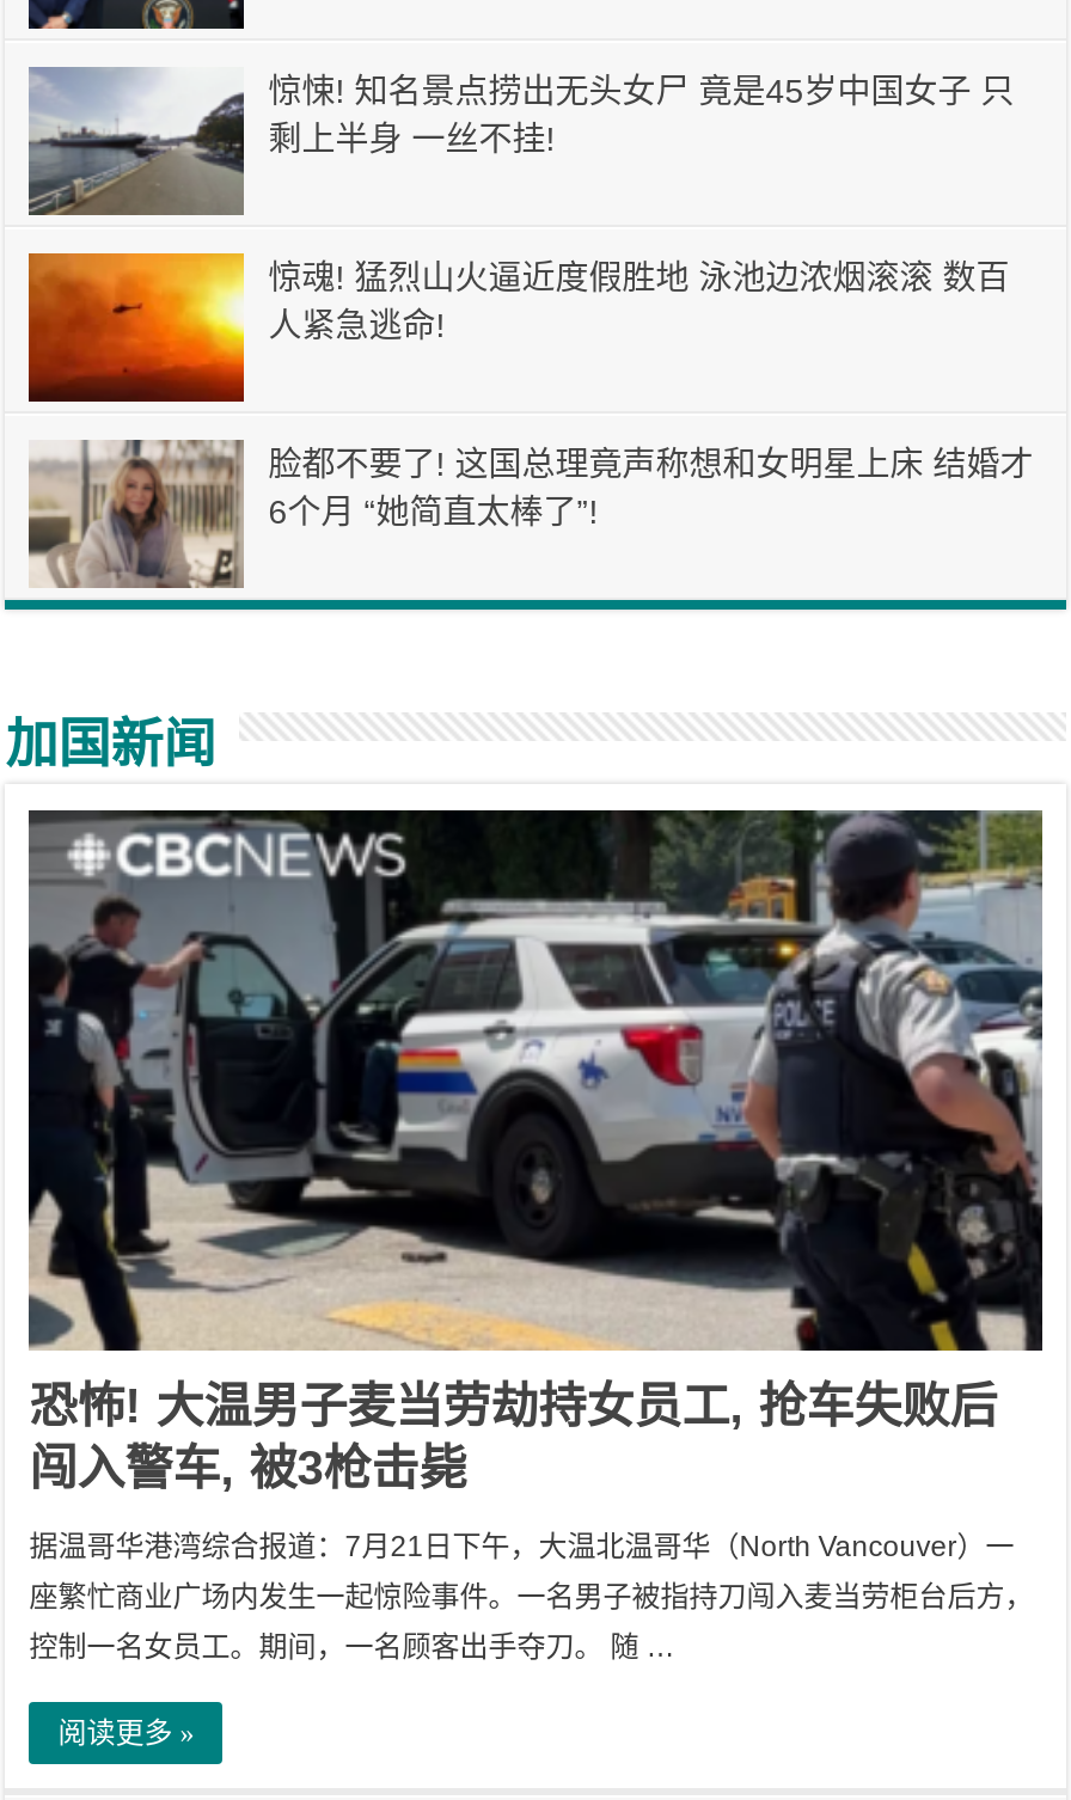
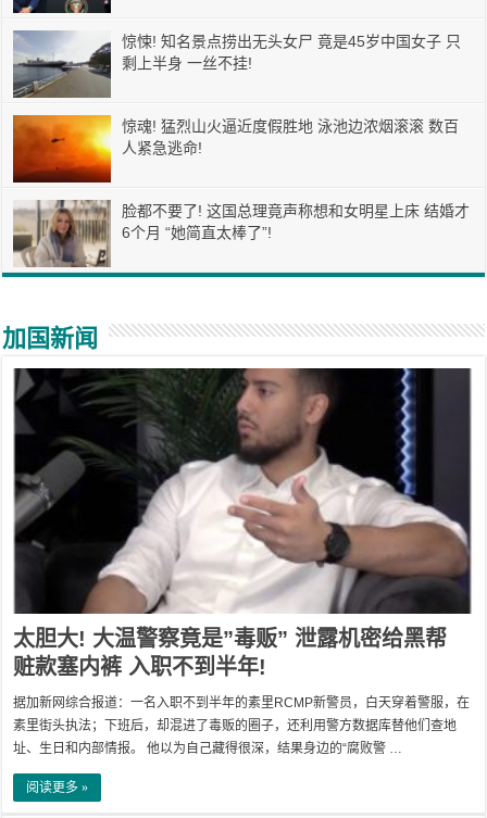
- [image]
- 恐怖! 大温男子麦当劳劫持女员工, 抢车失败后
- 闯入警车, 被3枪击毙
+ [image]
+ 太胆大! 大温警察竟是”毒贩” 泄露机密给黑帮
+ 赃款塞内裤 入职不到半年!

- 据温哥华港湾综合报道：7月21日下午，大温北温哥华（North Vancouver）一
+ 据加新网综合报道：一名入职不到半年的素里RCMP新警员，白天穿着警服，在

- 座繁忙商业广场内发生一起惊险事件。一名男子被指持刀闯入麦当劳柜台后方，
+ 素里街头执法；下班后，却混进了毒贩的圈子，还利用警方数据库替他们查地

- 控制一名女员工。期间，一名顾客出手夺刀。 随 …
+ 址、生日和内部情报。 他以为自己藏得很深，结果身边的“腐败警 …
